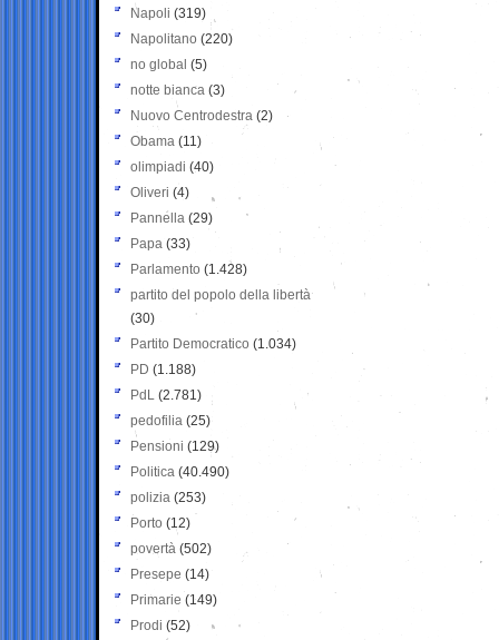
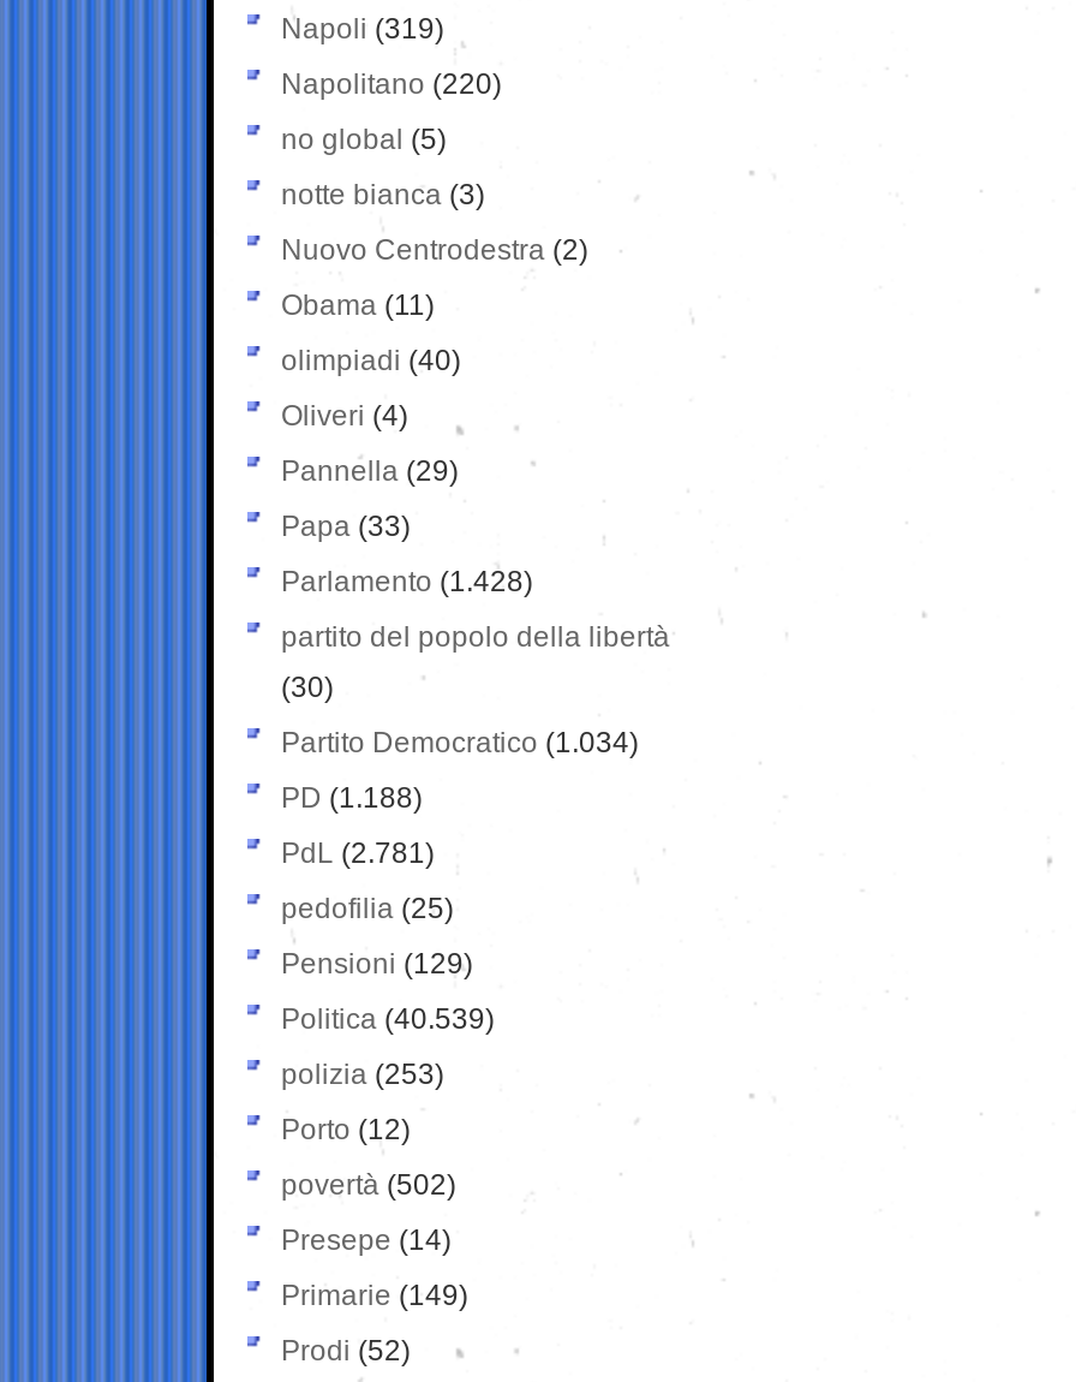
- Politica (40.490)
+ Politica (40.539)
